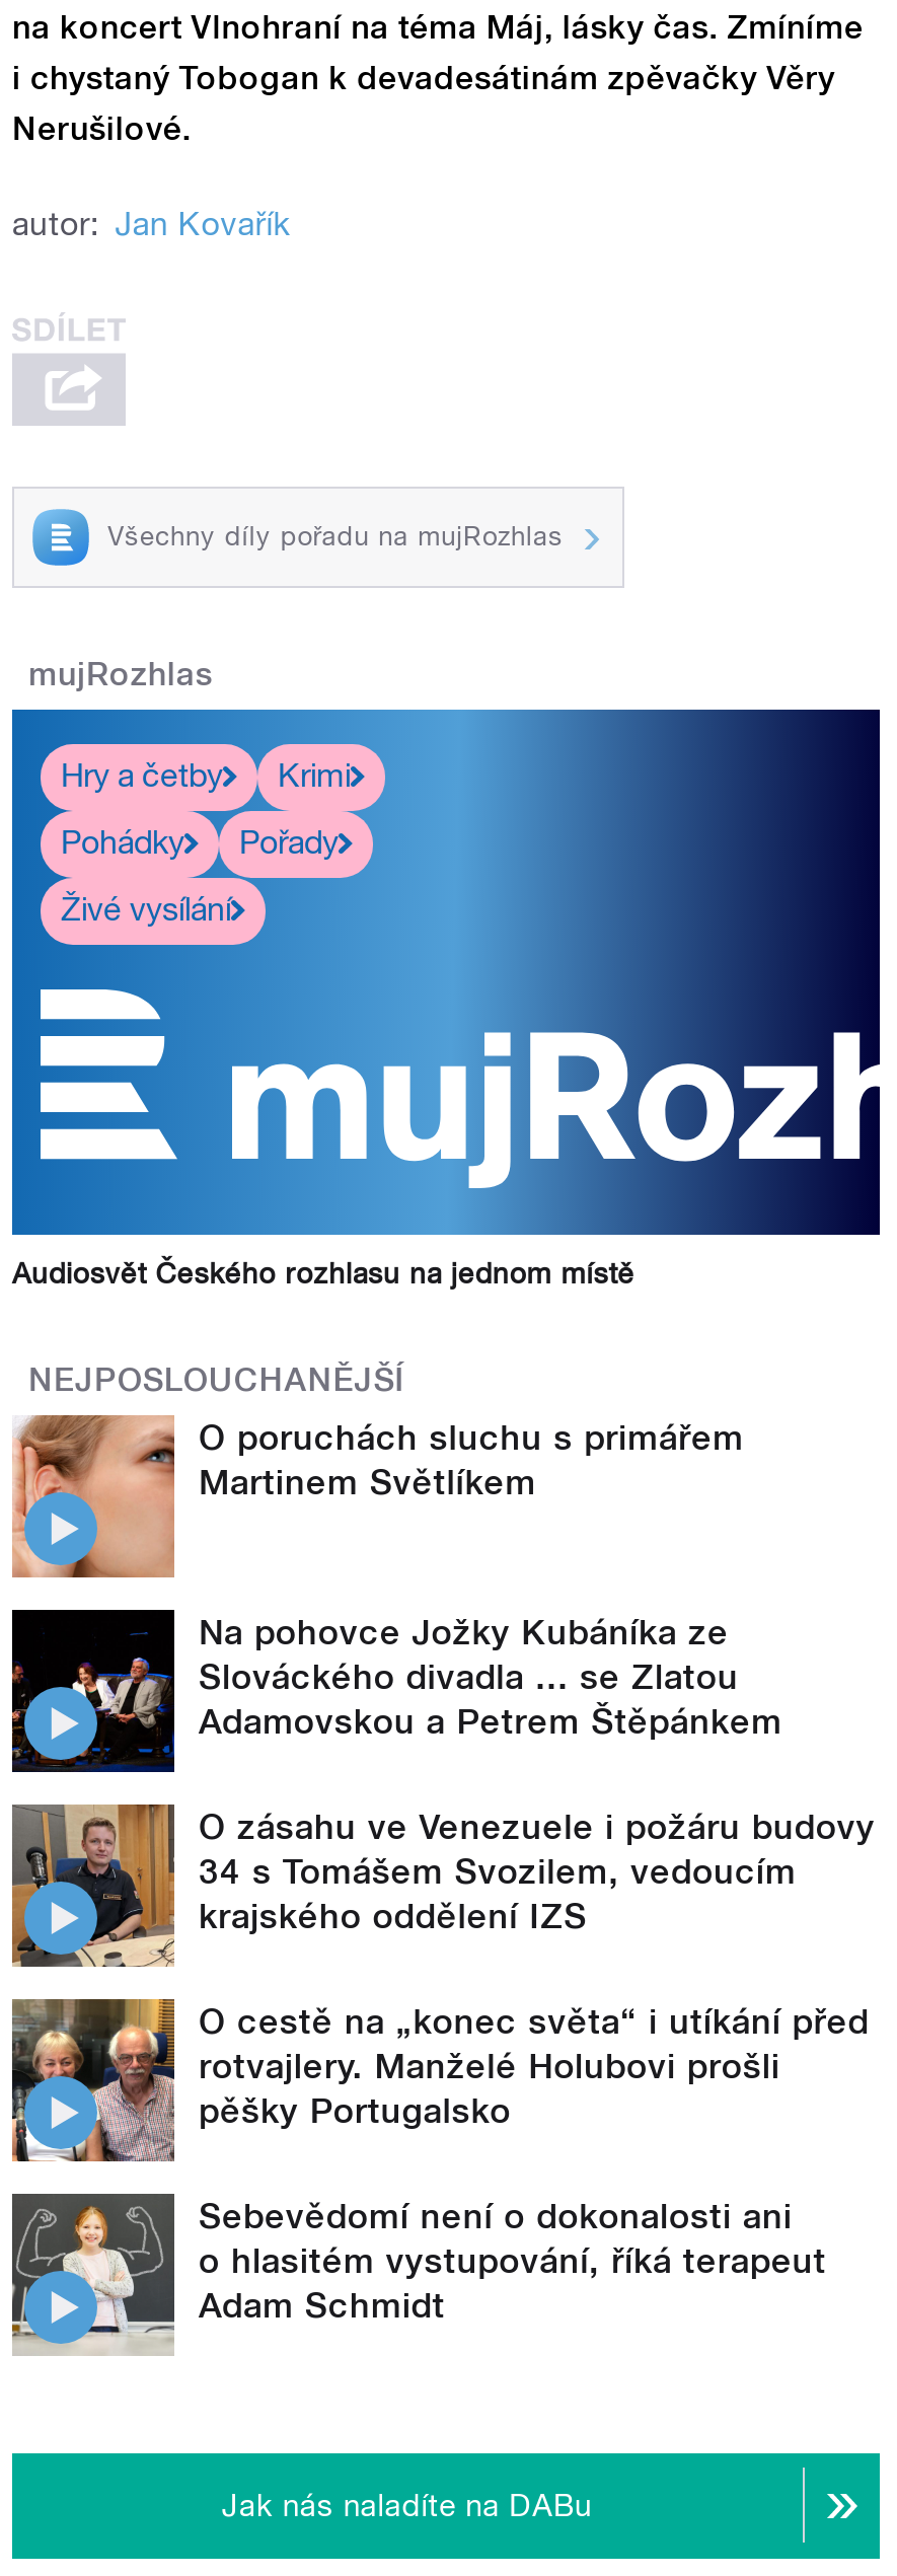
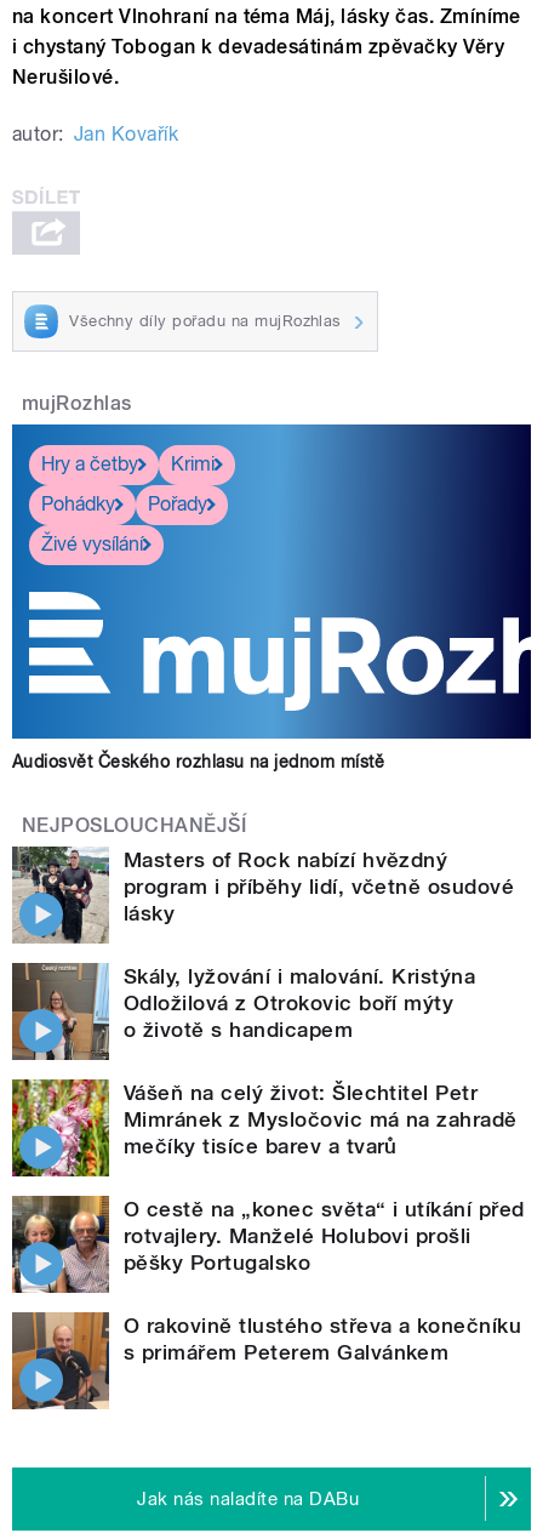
- [image]
- O poruchách sluchu s primářem
- Martinem Světlíkem
+ [image]
+ Masters of Rock nabízí hvězdný
+ program i příběhy lidí, včetně osudové
+ lásky

- [image]
- Na pohovce Jožky Kubáníka ze
- Slováckého divadla ... se Zlatou
- Adamovskou a Petrem Štěpánkem
+ [image]
+ Skály, lyžování i malování. Kristýna
+ Odložilová z Otrokovic boří mýty
+ o životě s handicapem

- [image]
- O zásahu ve Venezuele i požáru budovy
- 34 s Tomášem Svozilem, vedoucím
- krajského oddělení IZS
+ [image]
+ Vášeň na celý život: Šlechtitel Petr
+ Mimránek z Mysločovic má na zahradě
+ mečíky tisíce barev a tvarů

- [image]
- Sebevědomí není o dokonalosti ani
- o hlasitém vystupování, říká terapeut
- Adam Schmidt
+ [image]
+ O rakovině tlustého střeva a konečníku
+ s primářem Peterem Galvánkem
